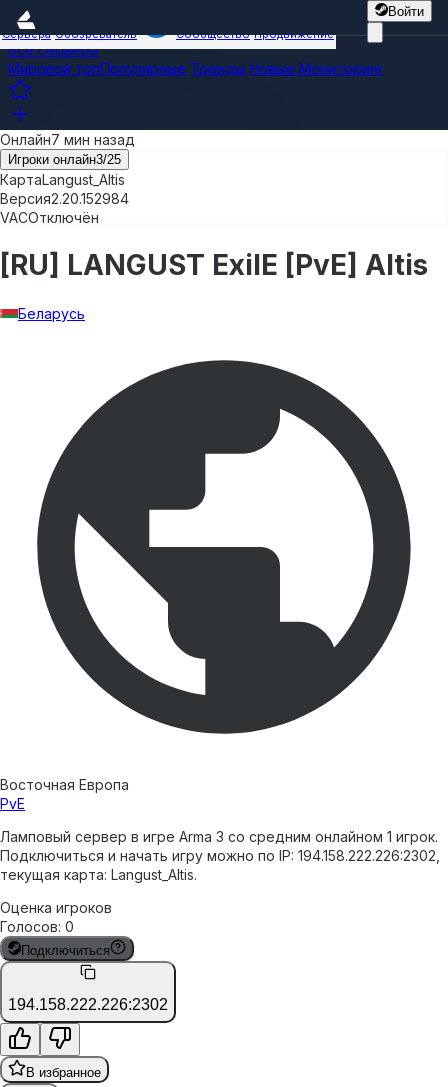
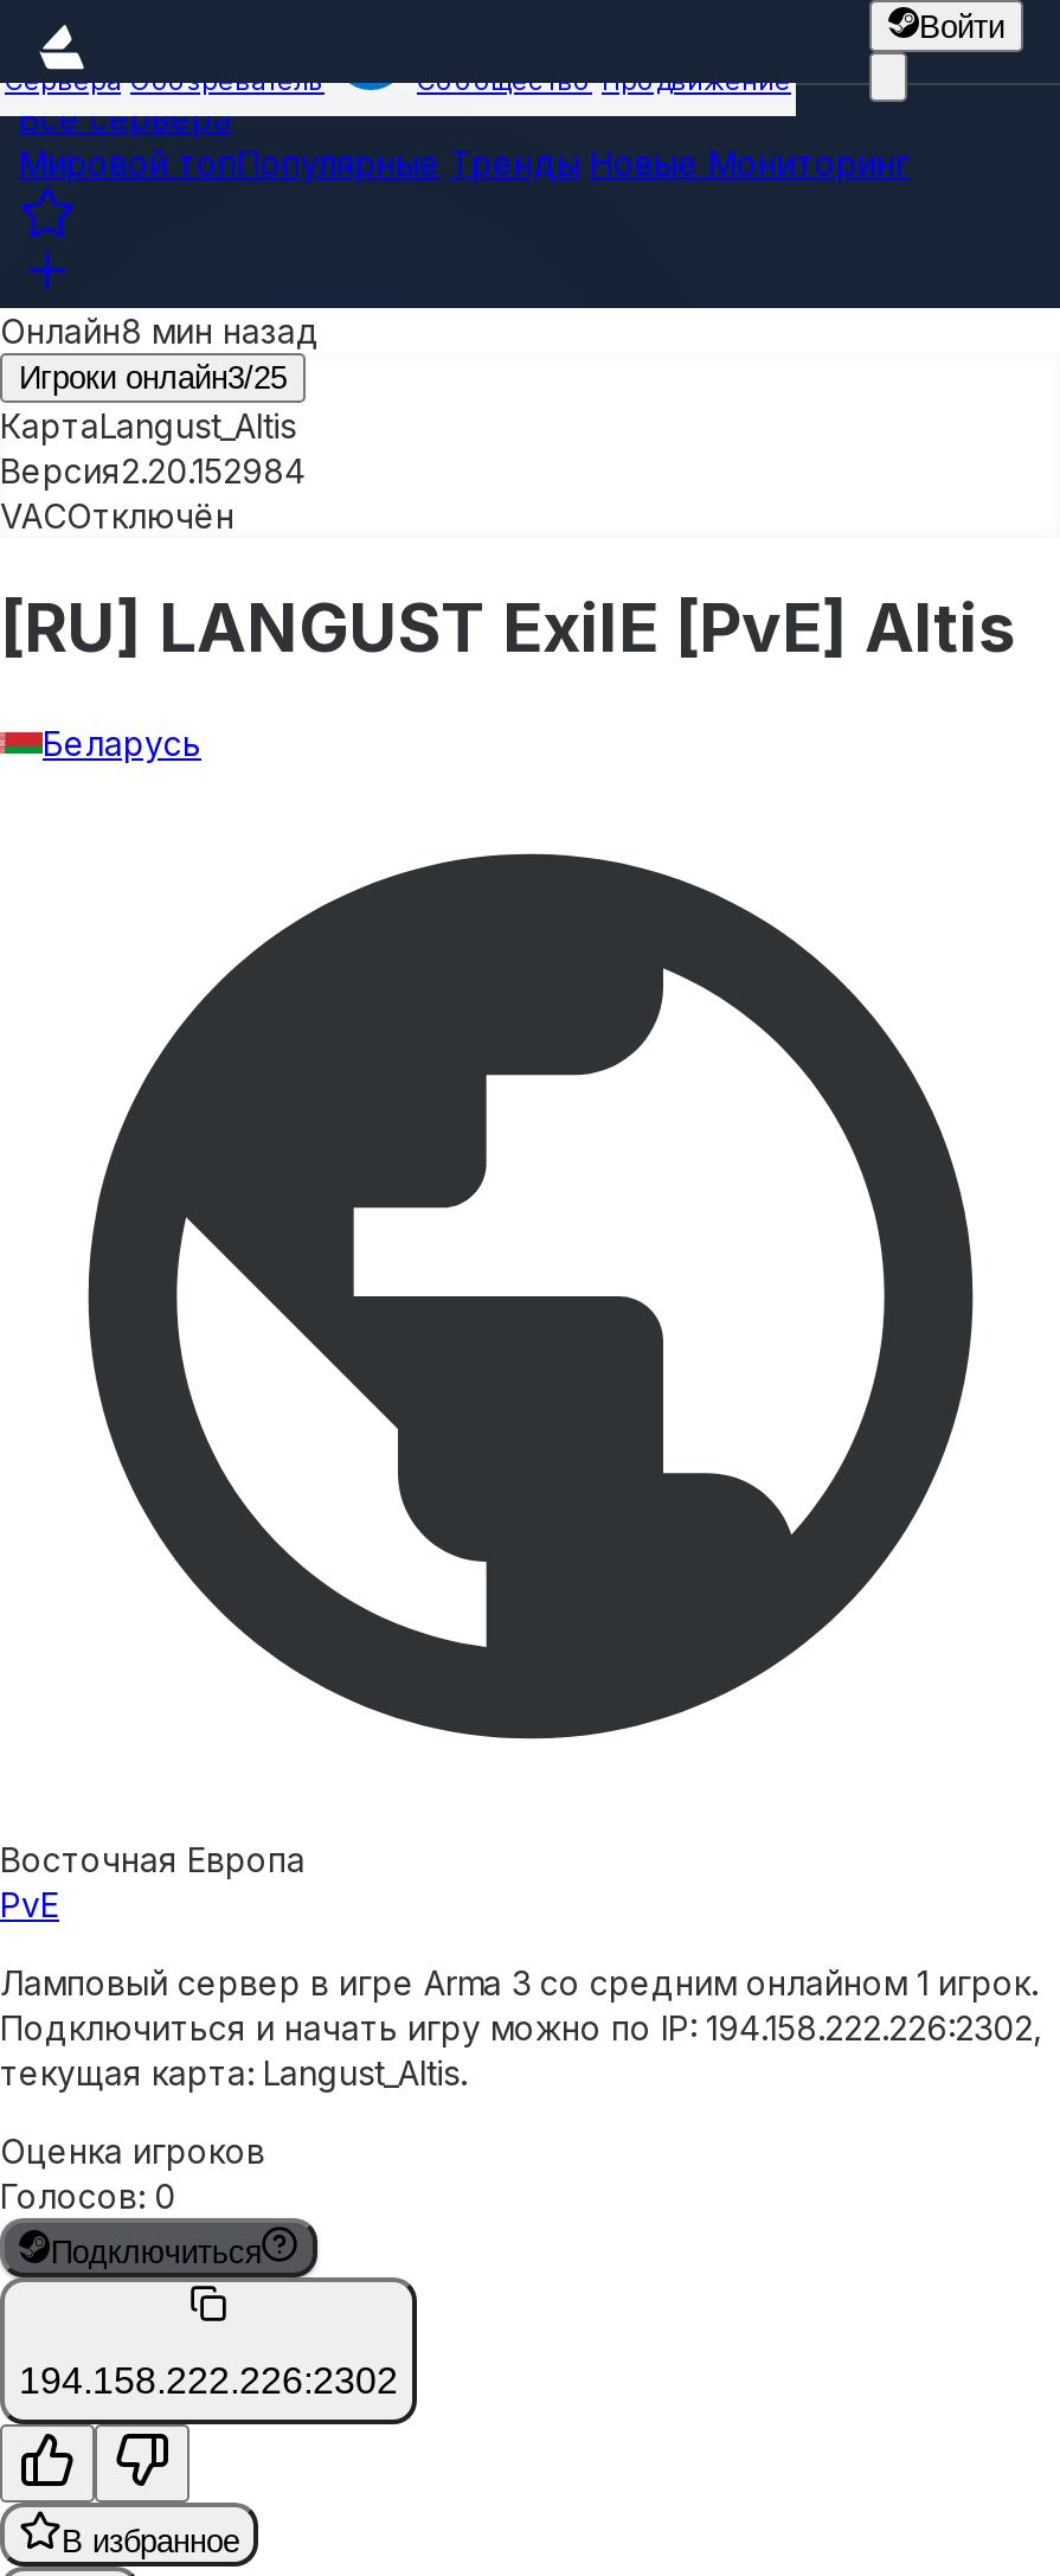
- Онлайн7 мин назад
+ Онлайн8 мин назад
